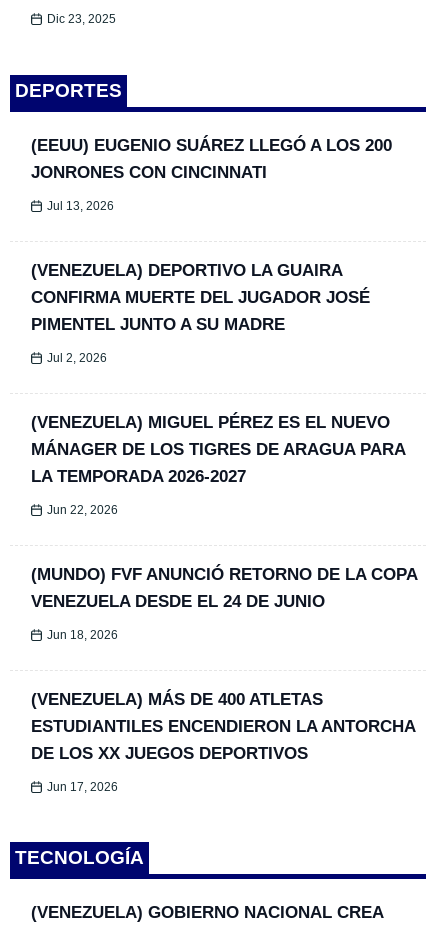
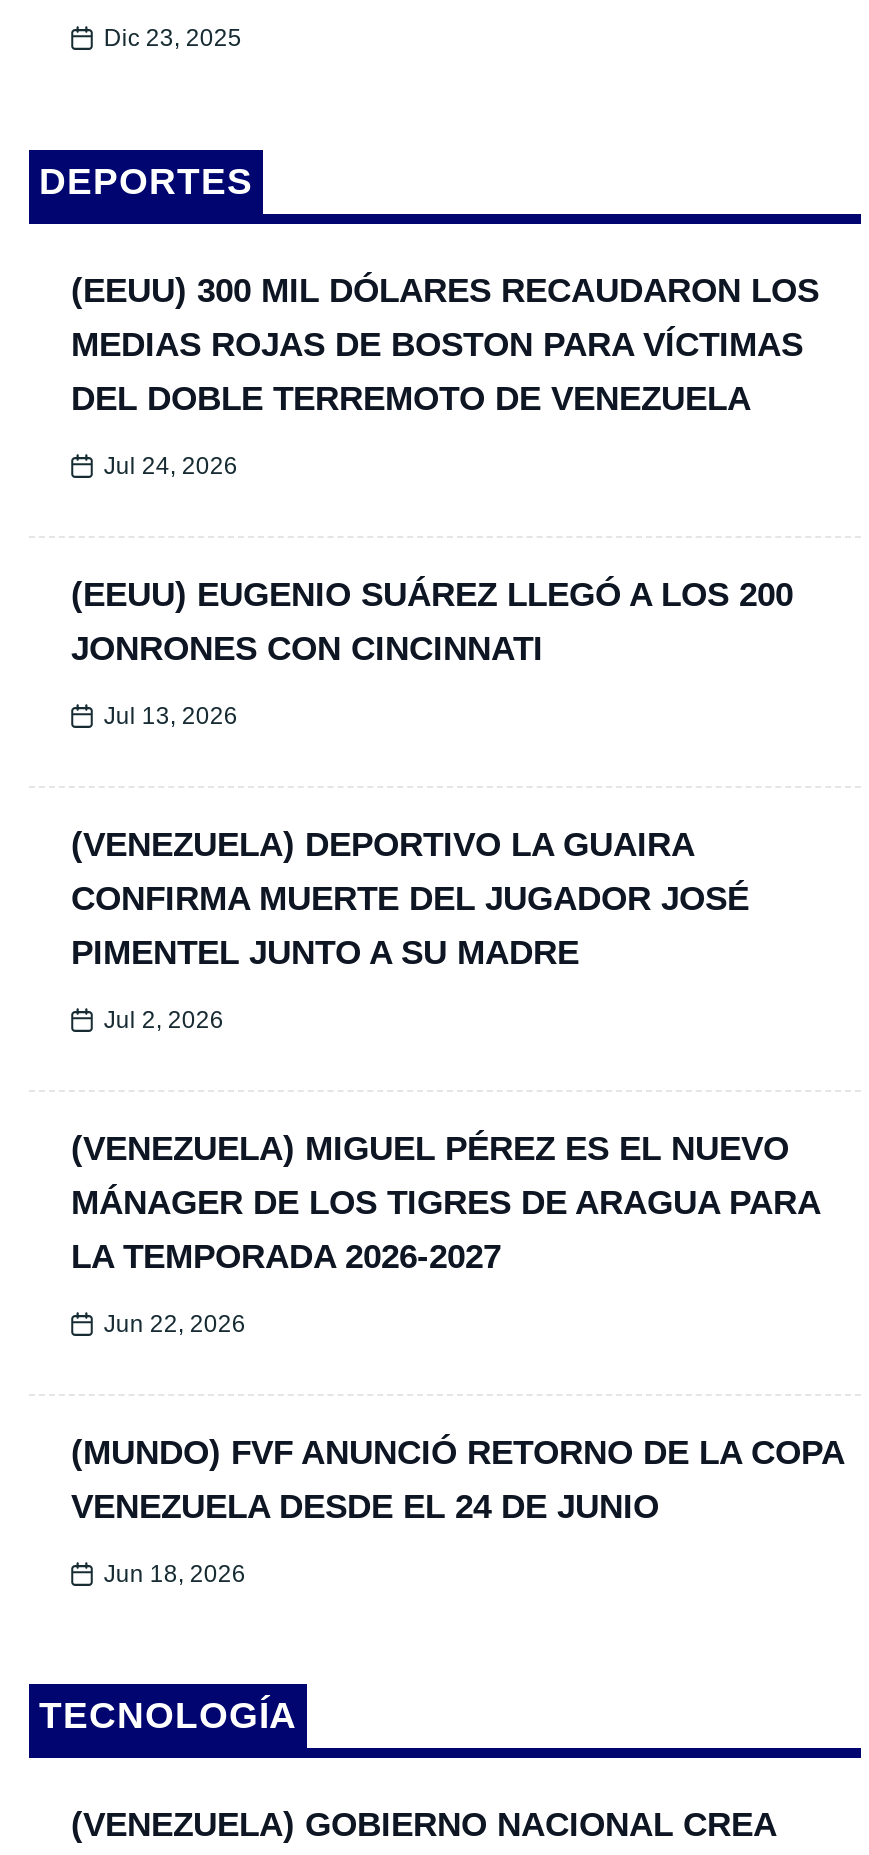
+ (EEUU) 300 MIL DÓLARES RECAUDARON LOS
+ MEDIAS ROJAS DE BOSTON PARA VÍCTIMAS
+ DEL DOBLE TERREMOTO DE VENEZUELA
+ Jul 24, 2026

moved down: (EEUU) EUGENIO SUÁREZ LLEGÓ A LOS 200 | JONRONES CON CINCINNATI | Jul 13, 2026 | ... | VENEZUELA DESDE EL 24 DE JUNIO | Jun 18, 2026

- (VENEZUELA) MÁS DE 400 ATLETAS
- ESTUDIANTILES ENCENDIERON LA ANTORCHA
- DE LOS XX JUEGOS DEPORTIVOS
- Jun 17, 2026
